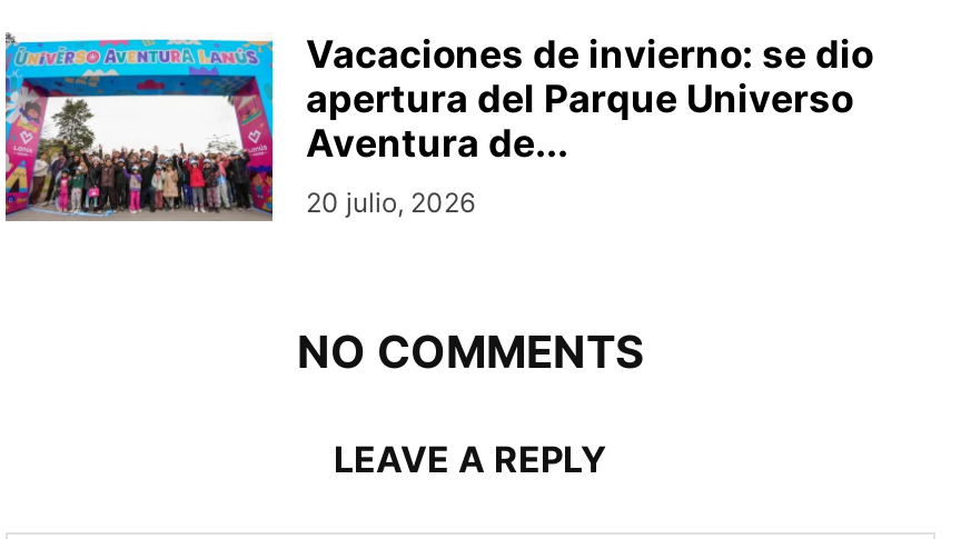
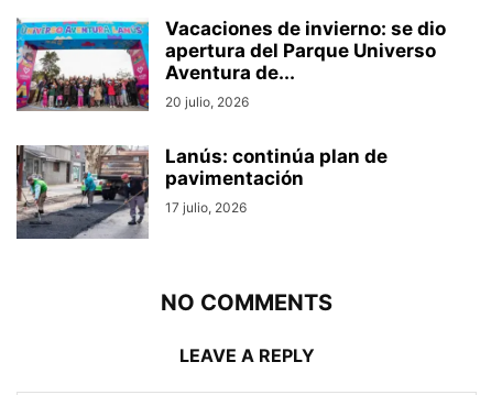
+ [image]
+ Lanús: continúa plan de
+ pavimentación
+ 17 julio, 2026
